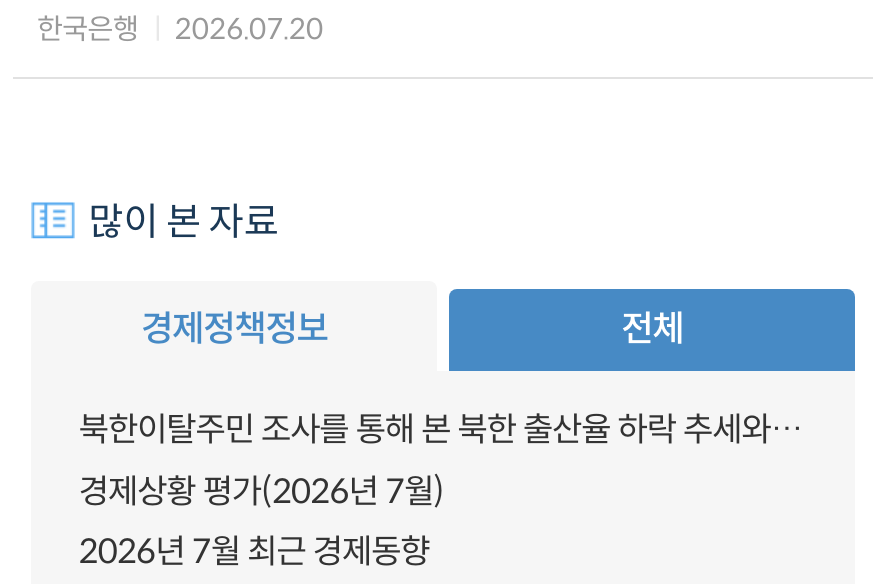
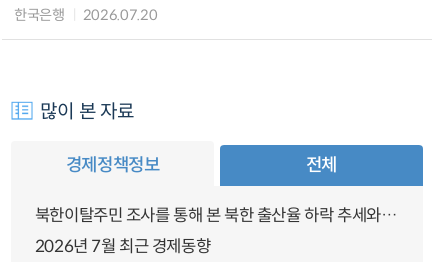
- 경제상황 평가(2026년 7월)
